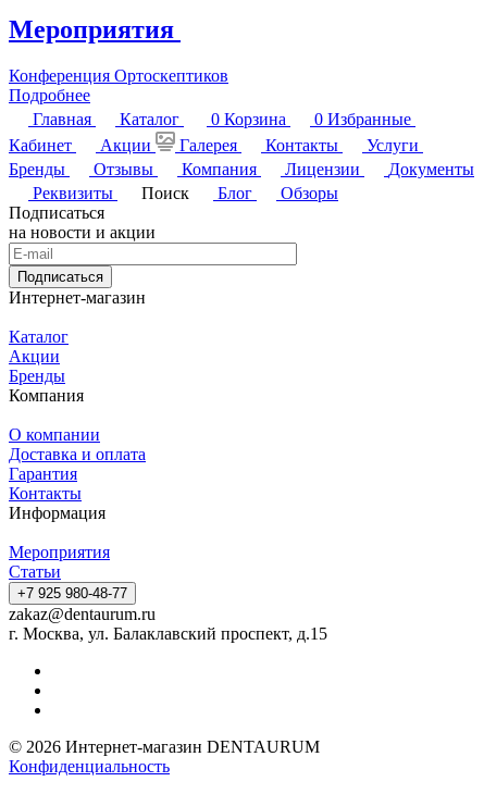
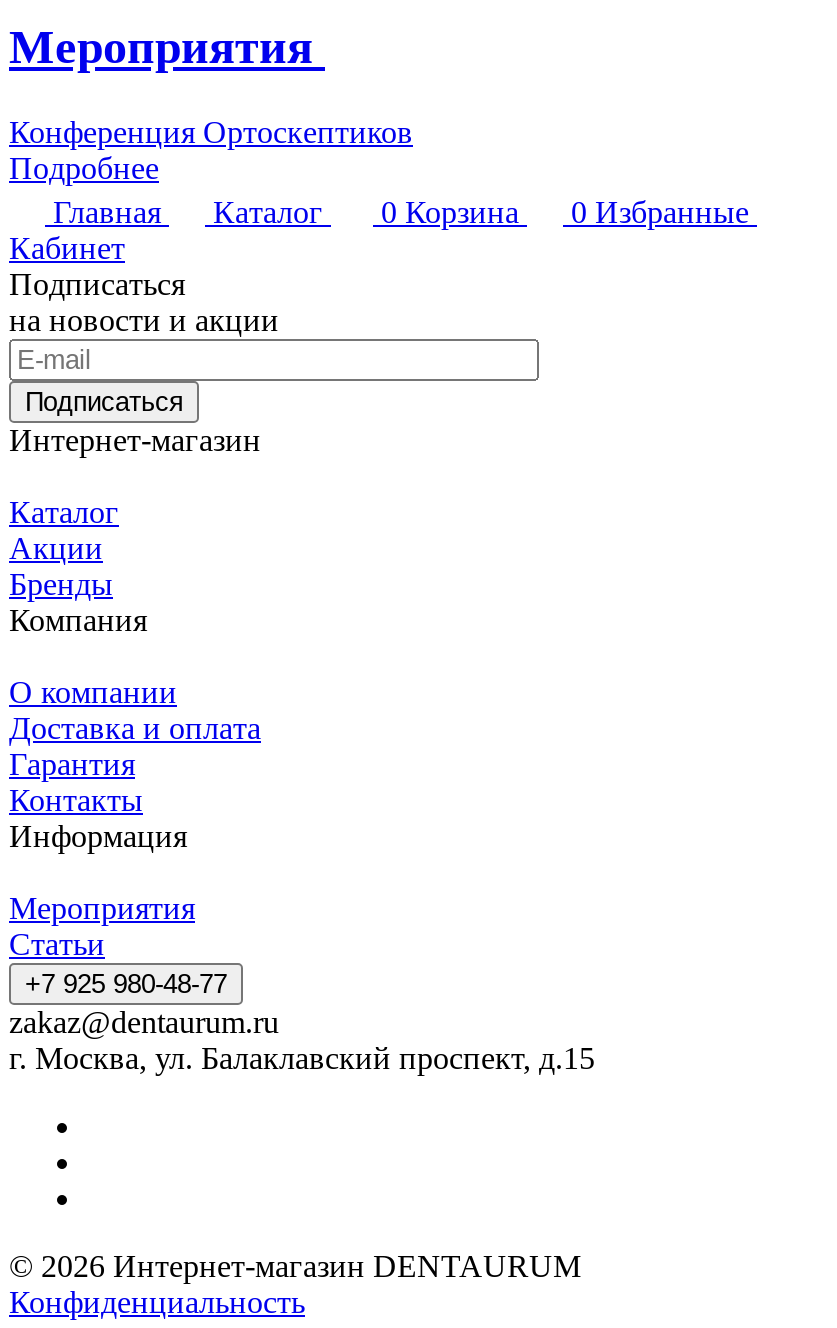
- Акции
- Галерея
- Контакты
- Услуги
- Бренды
- Отзывы
- Компания
- Лицензии
- Документы
- Реквизиты
- Поиск
- Блог
- Обзоры
